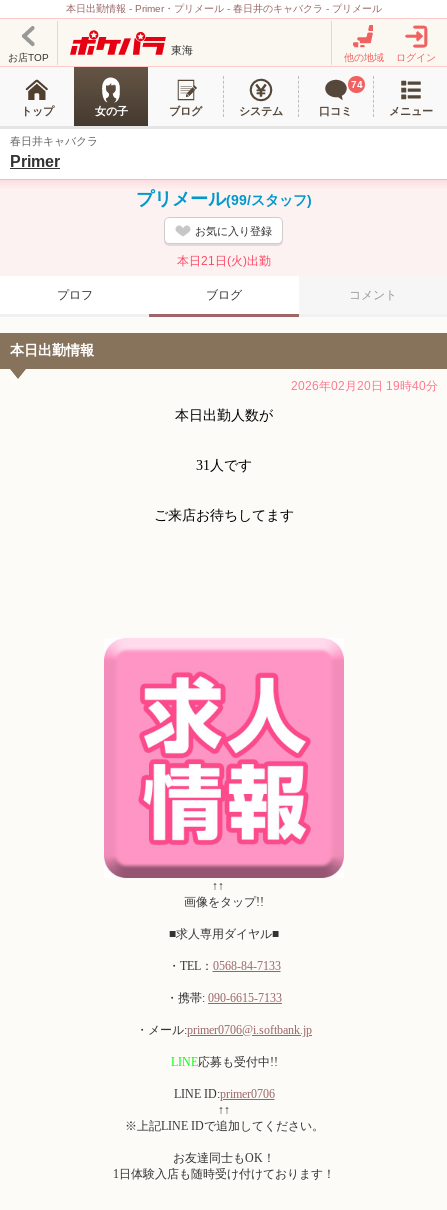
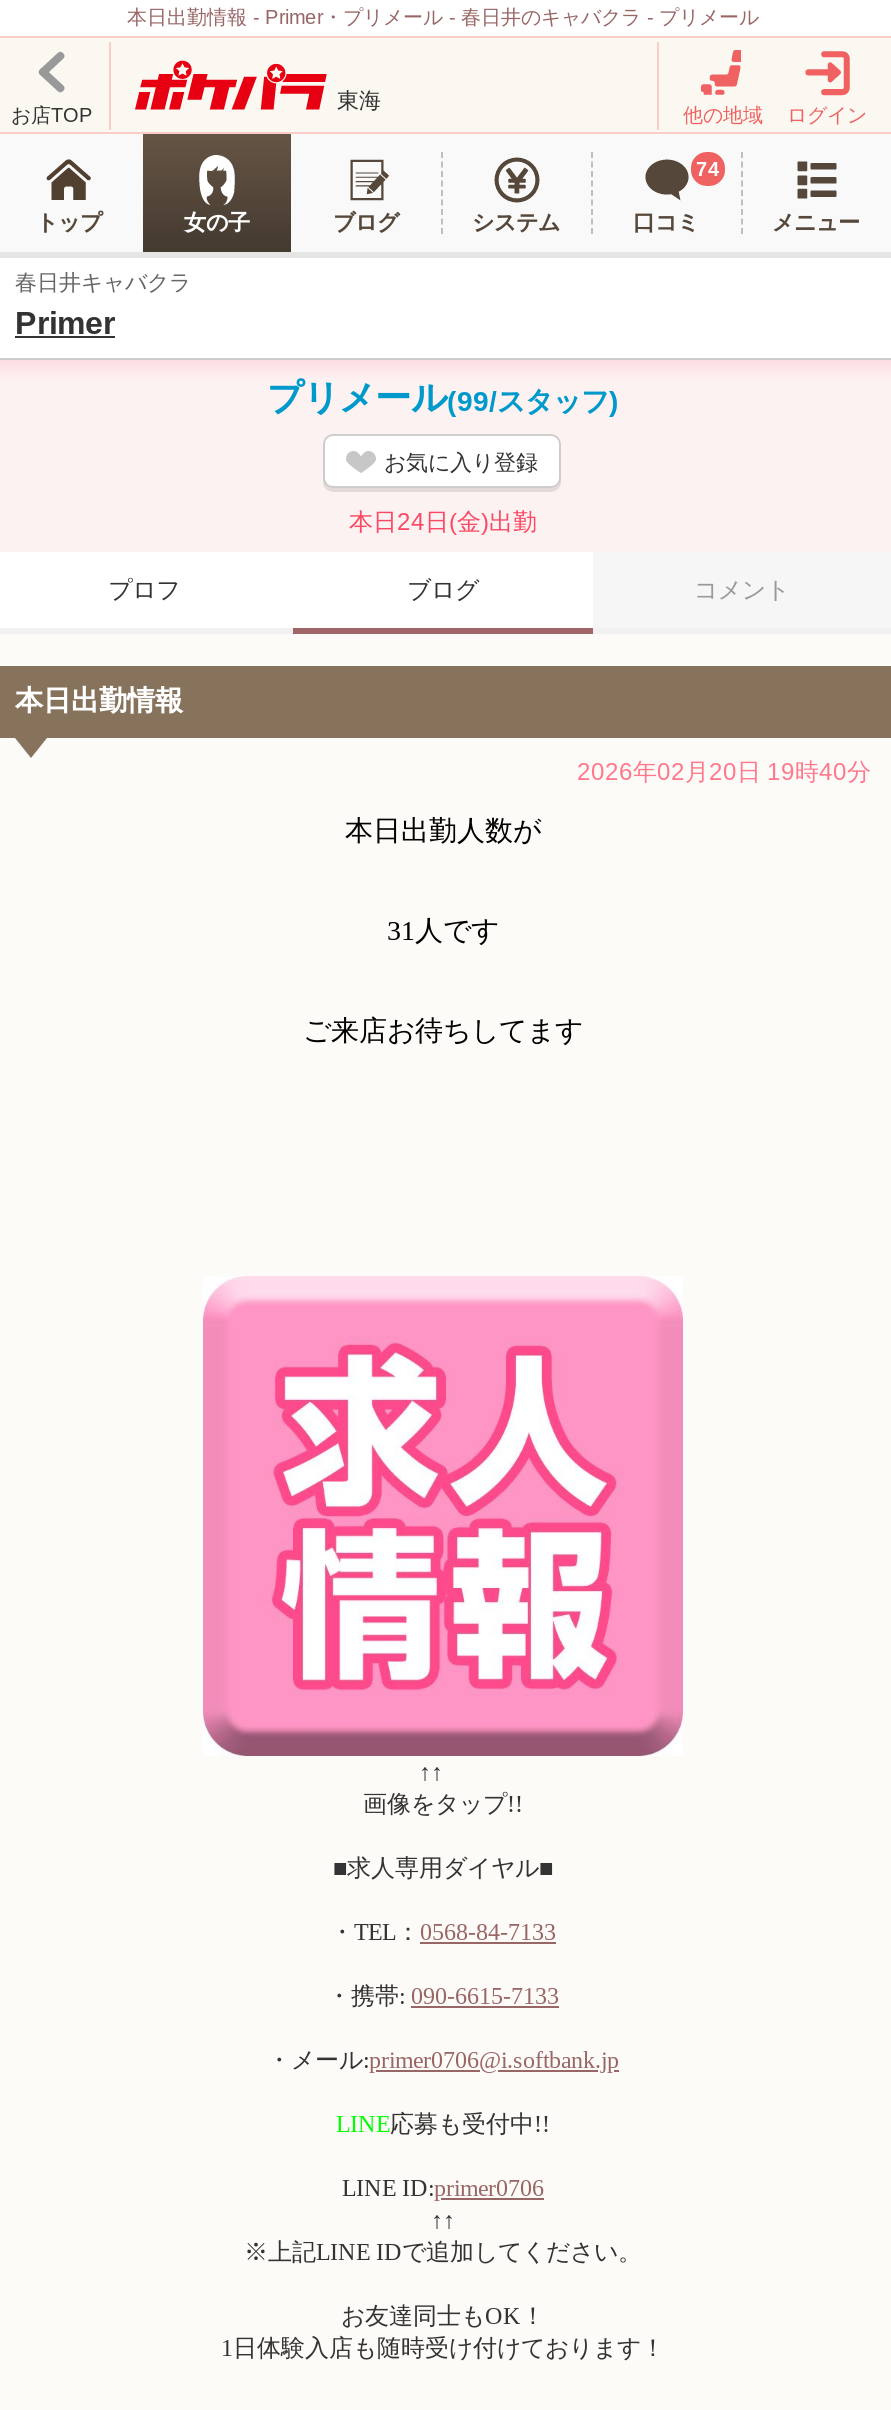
- 本日21日(火)出勤
+ 本日24日(金)出勤
